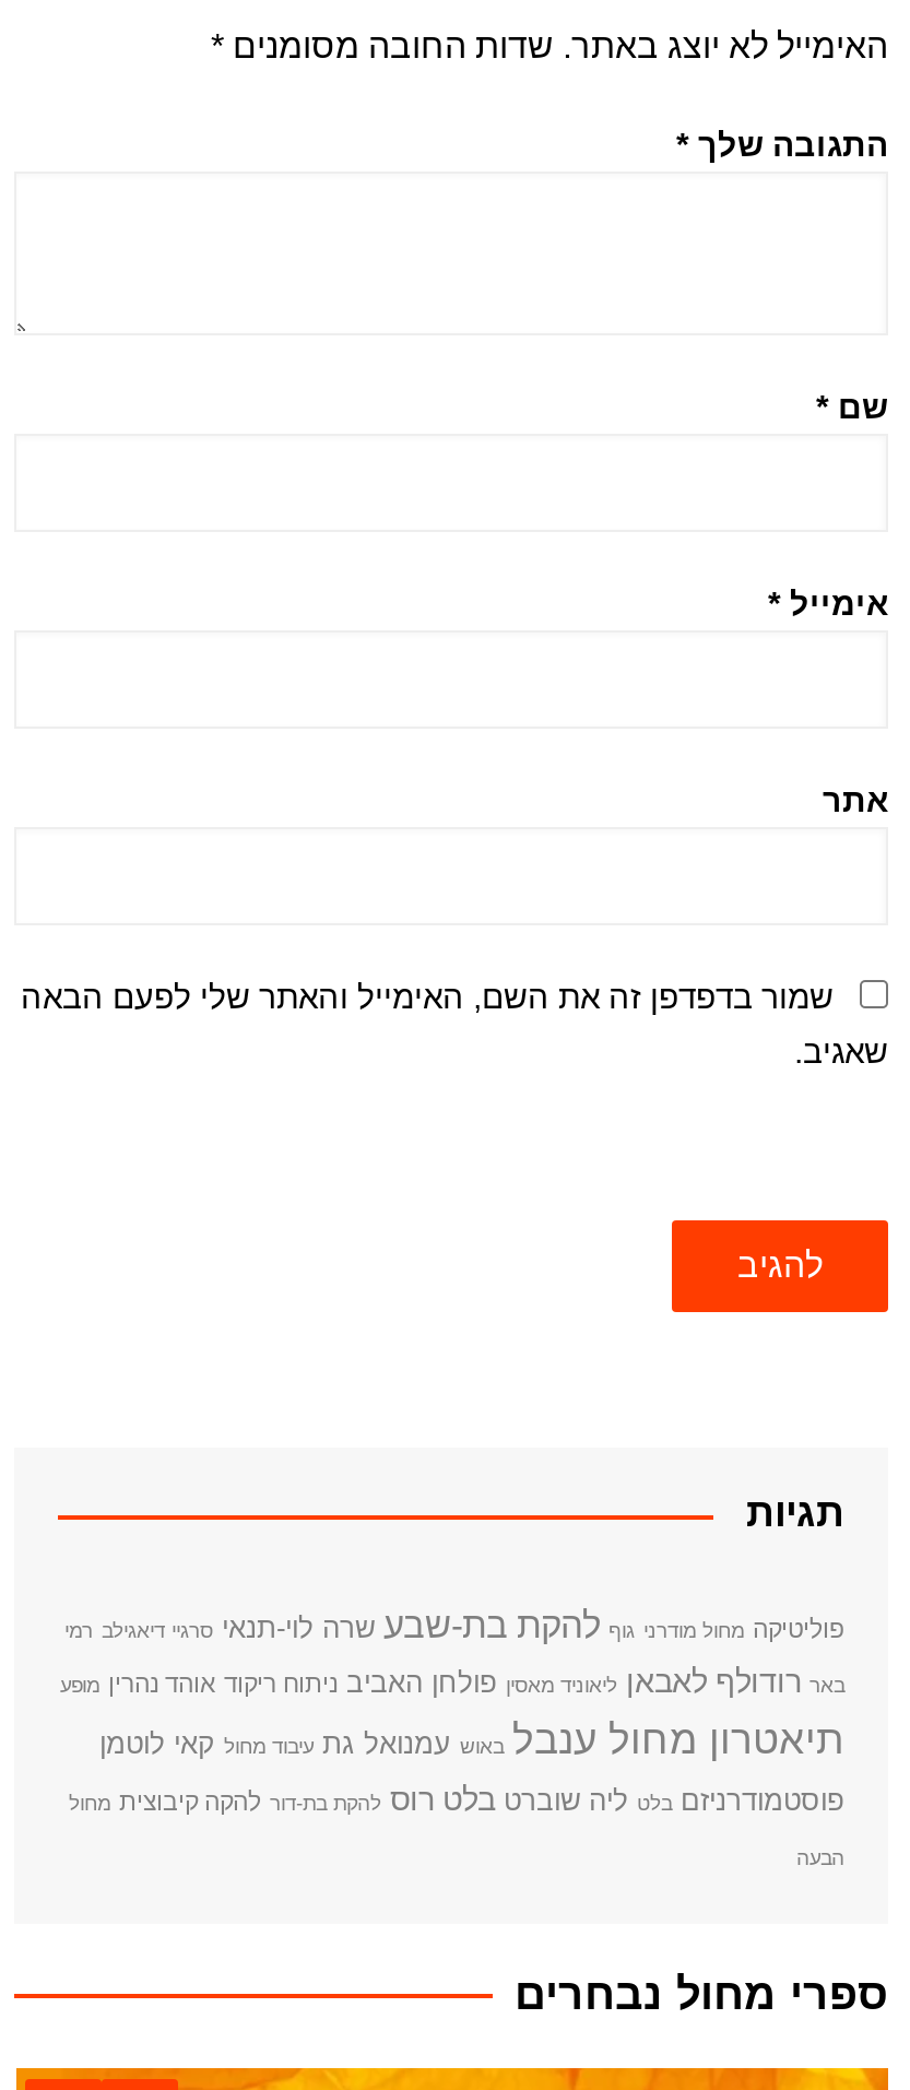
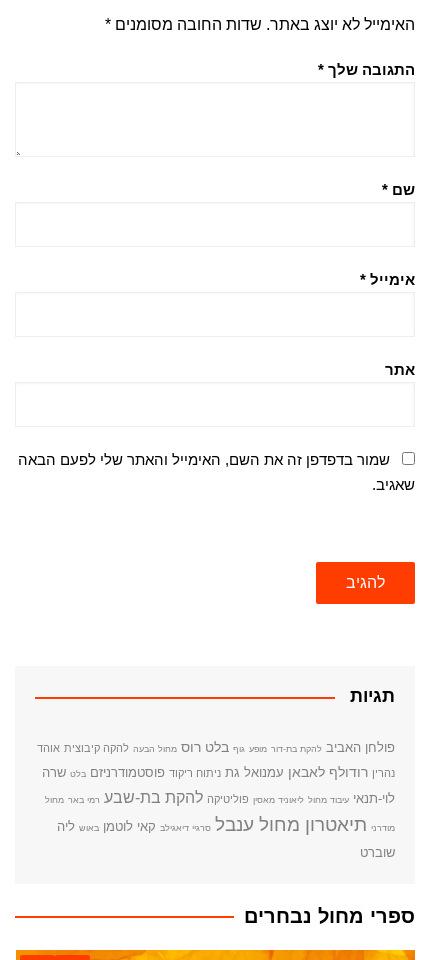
- פוליטיקה מחול מודרני גוף להקת בת-שבע שרה לוי-תנאי סרגיי דיאגילב רמי
+ פולחן האביב להקת בת-דור מופע גוף בלט רוס מחול הבעה להקה קיבוצית אוהד

- באר רודולף לאבאן ליאוניד מאסין פולחן האביב ניתוח ריקוד אוהד נהרין מופע
- תיאטרון מחול ענבל באוש עמנואל גת עיבוד מחול קאי לוטמן
- פוסטמודרניזם בלט ליה שוברט בלט רוס להקת בת-דור להקה קיבוצית מחול
+ נהרין רודולף לאבאן עמנואל גת ניתוח ריקוד פוסטמודרניזם בלט שרה
+ לוי-תנאי עיבוד מחול ליאוניד מאסין פוליטיקה להקת בת-שבע רמי באר מחול
+ מודרני תיאטרון מחול ענבל סרגיי דיאגילב קאי לוטמן באוש ליה

- הבעה
+ שוברט
